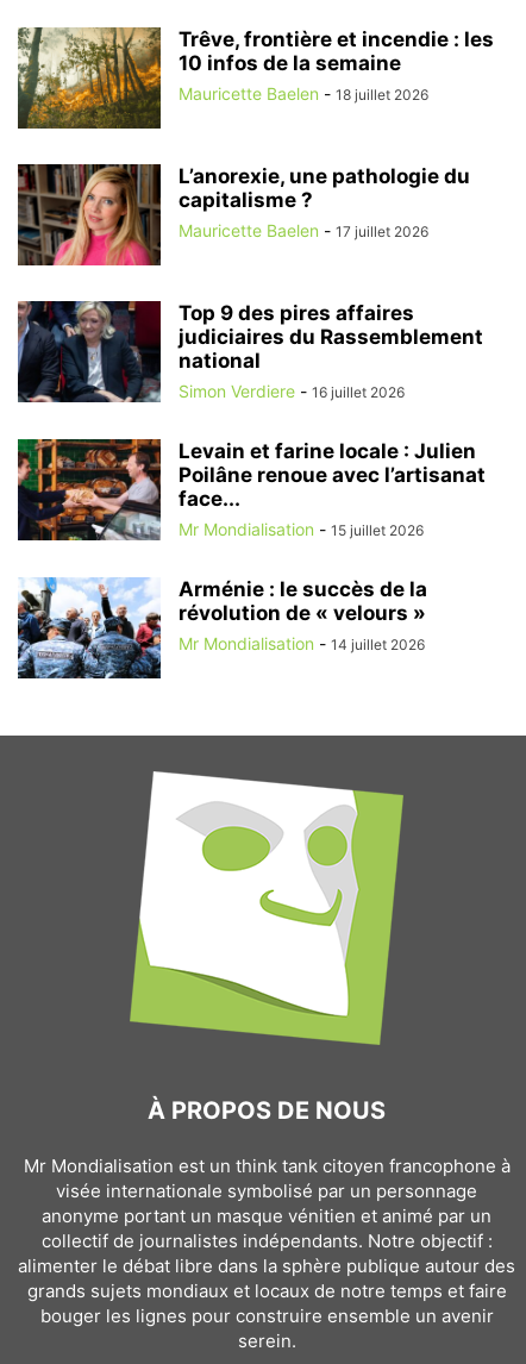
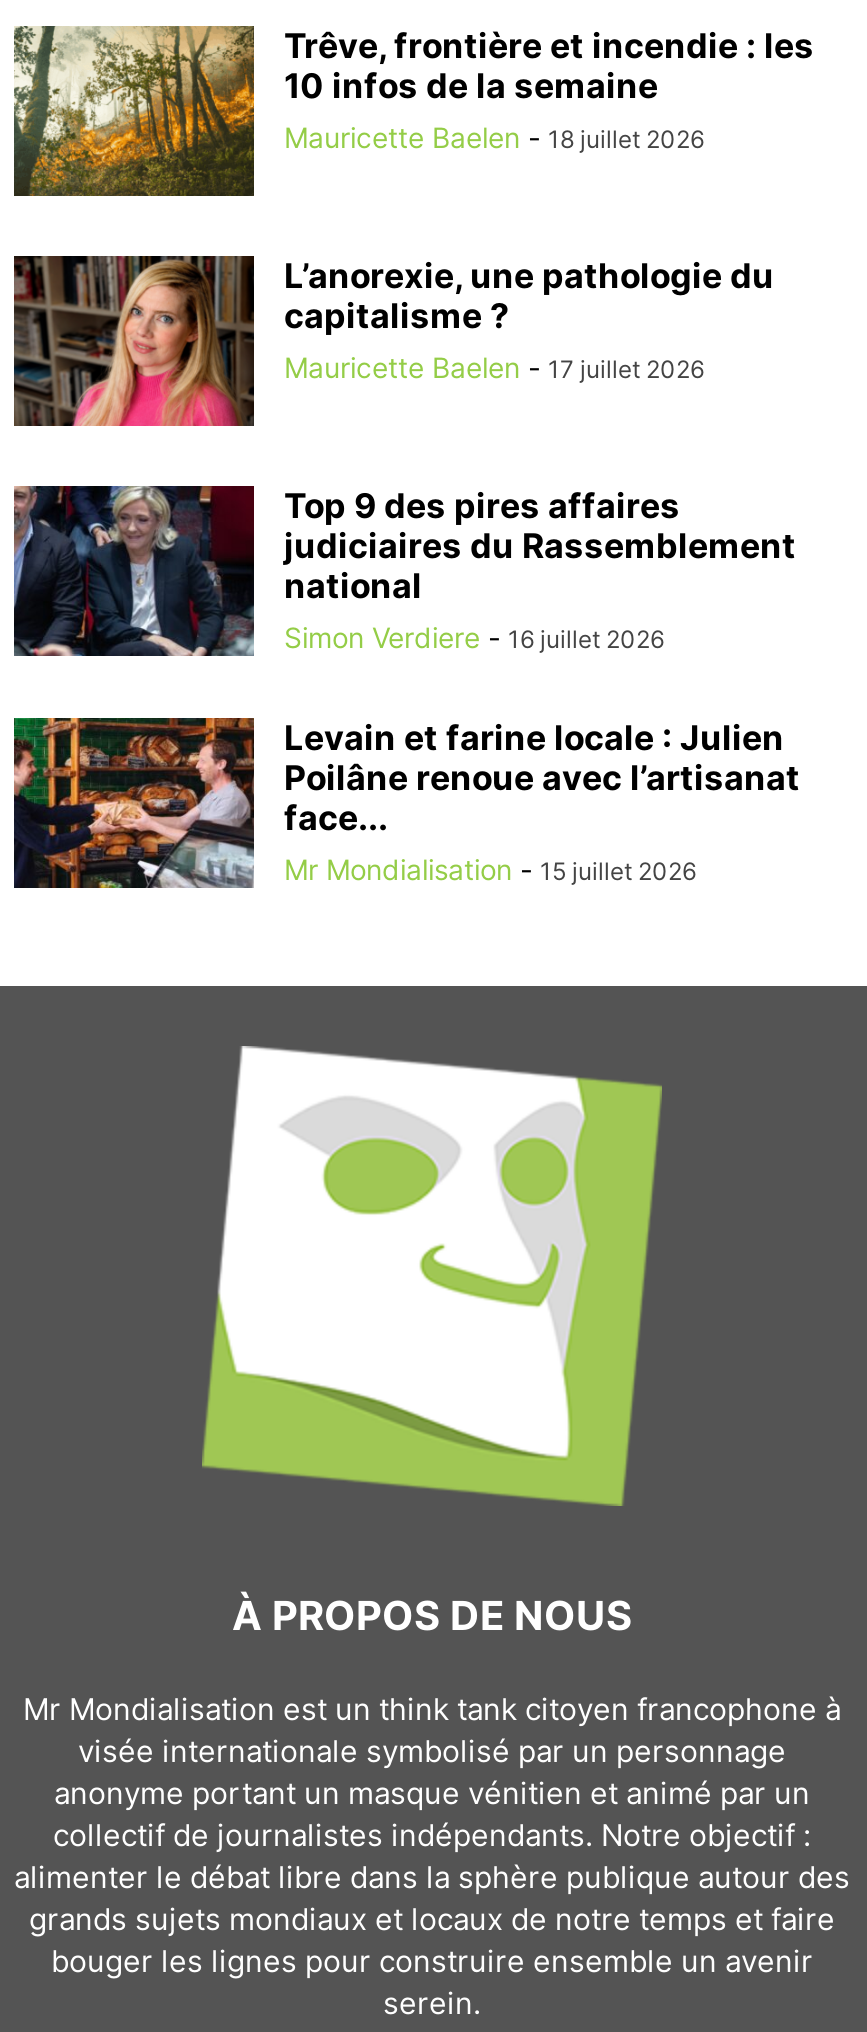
- [image]
- Arménie : le succès de la
- révolution de « velours »
- Mr Mondialisation - 14 juillet 2026
